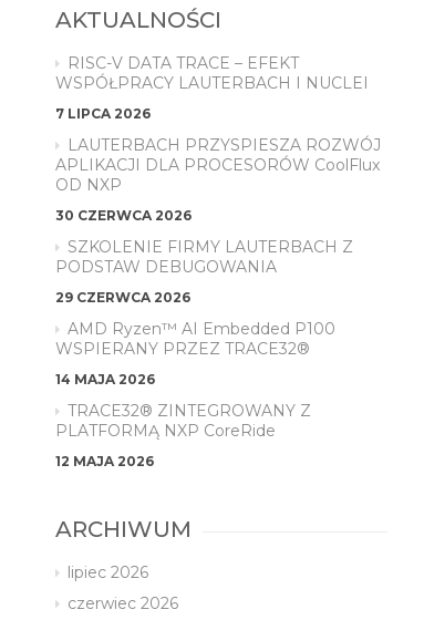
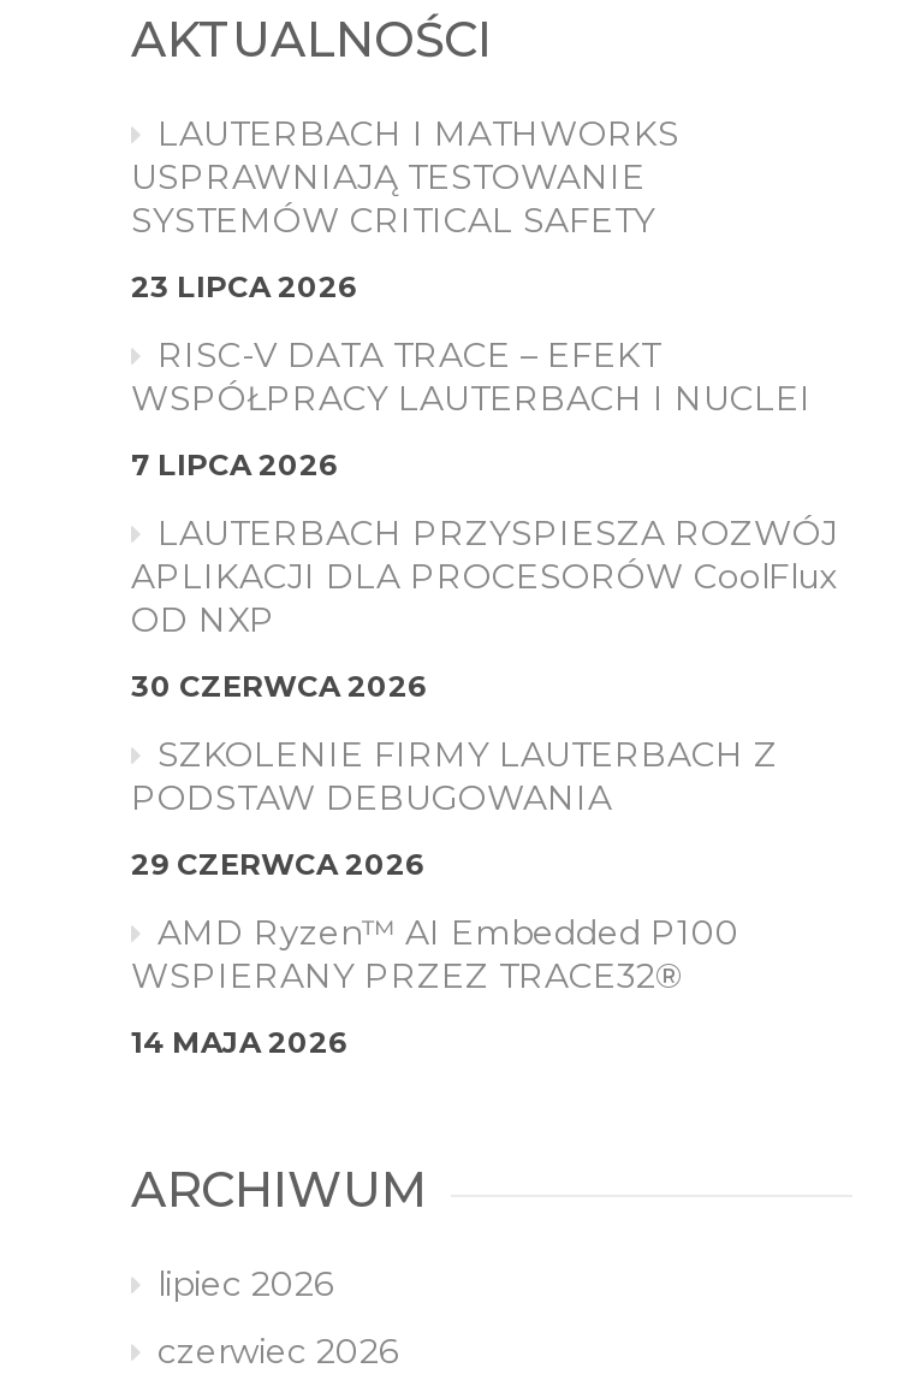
+ LAUTERBACH I MATHWORKS
+ USPRAWNIAJĄ TESTOWANIE
+ SYSTEMÓW CRITICAL SAFETY
+ 23 LIPCA 2026

moved down: RISC-V DATA TRACE – EFEKT | WSPÓŁPRACY LAUTERBACH I NUCLEI | 7 LIPCA 2026 | ... | WSPIERANY PRZEZ TRACE32® | 14 MAJA 2026

- TRACE32® ZINTEGROWANY Z
- PLATFORMĄ NXP CoreRide
- 12 MAJA 2026
